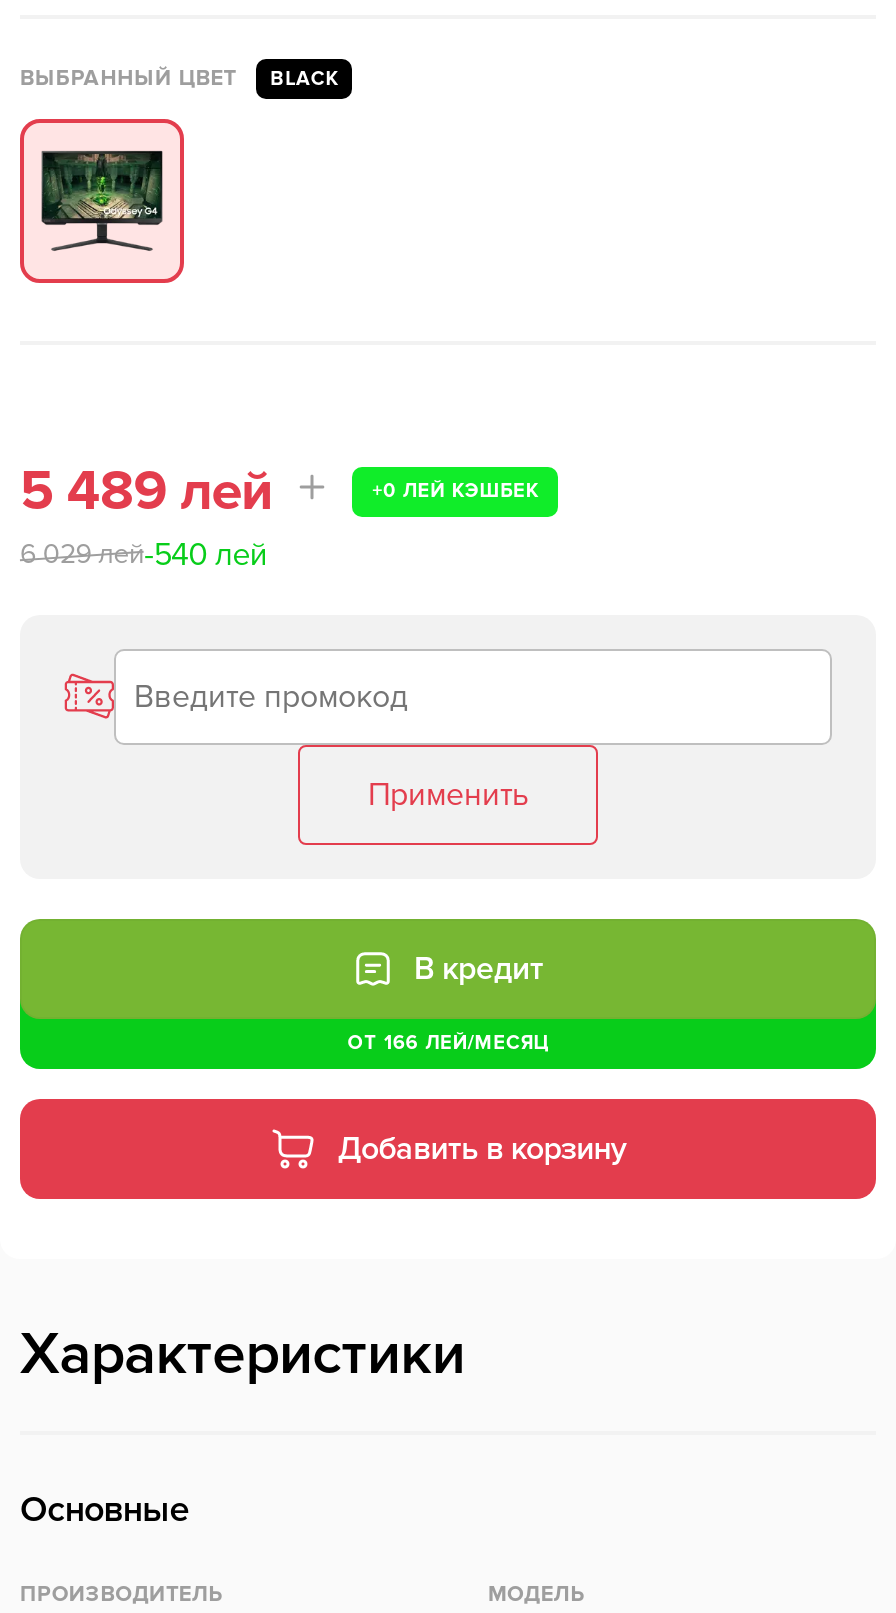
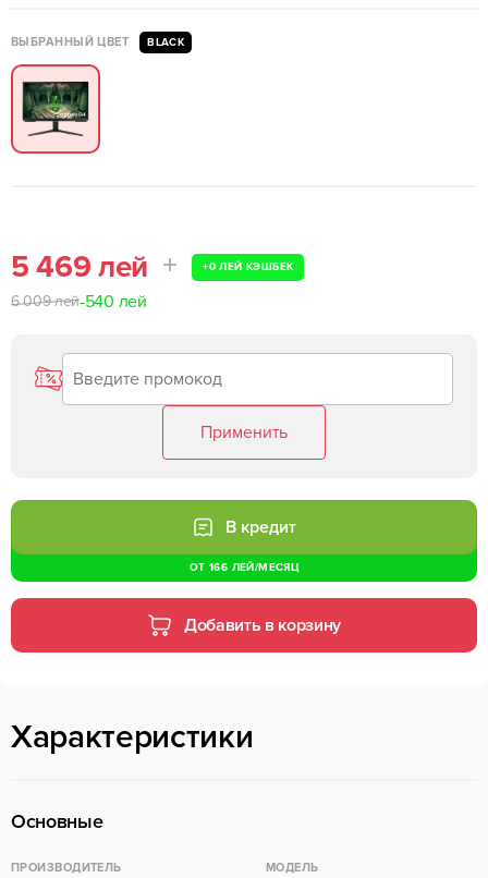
- 5 489 лей
+ 5 469 лей

- 6 029 лей-540 лей
+ 6 009 лей-540 лей
